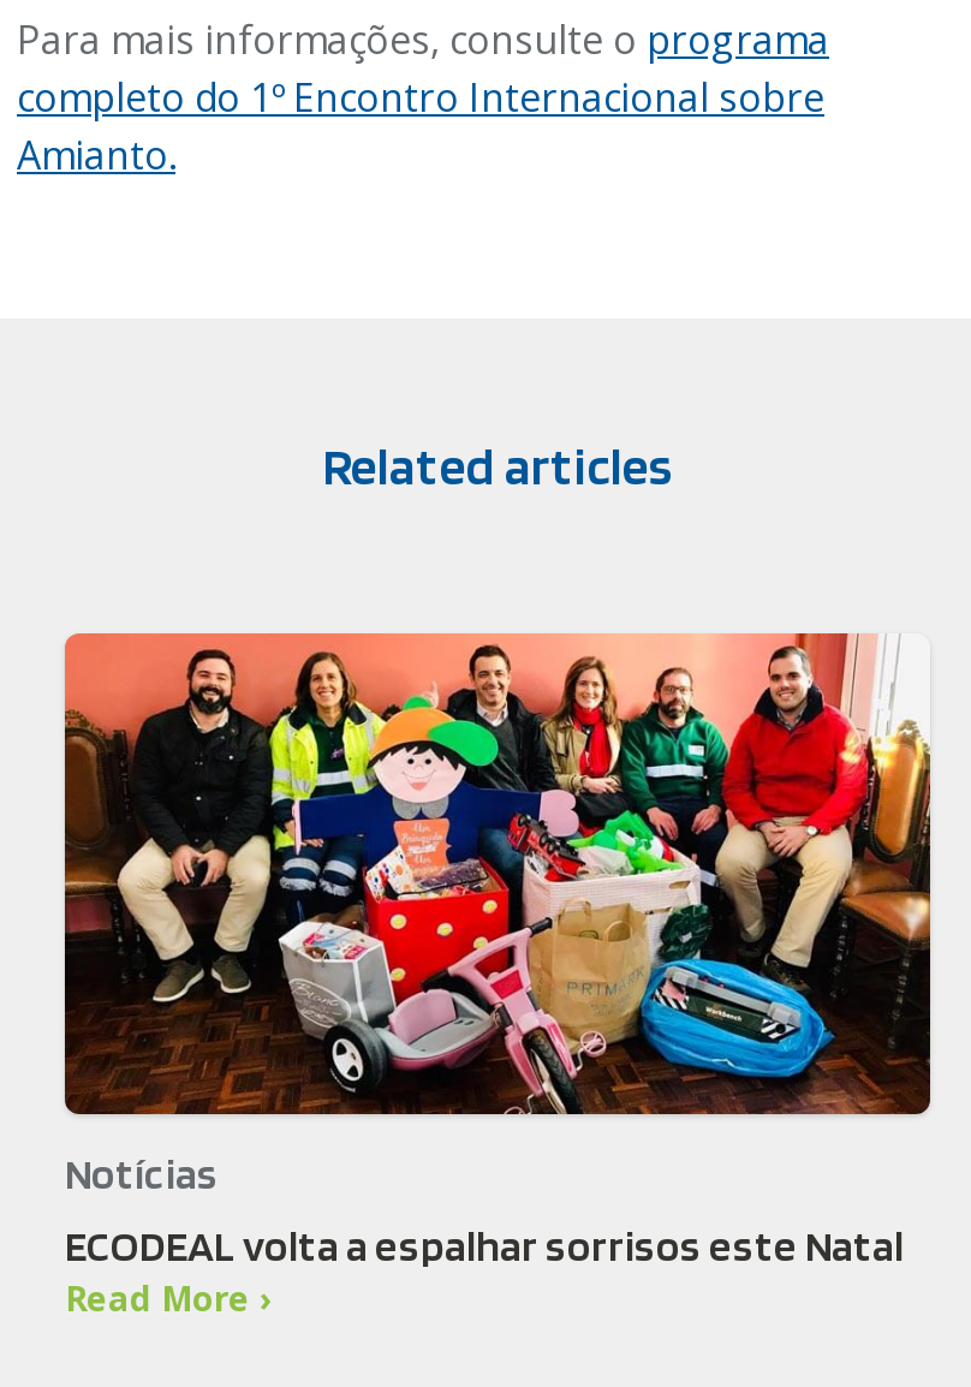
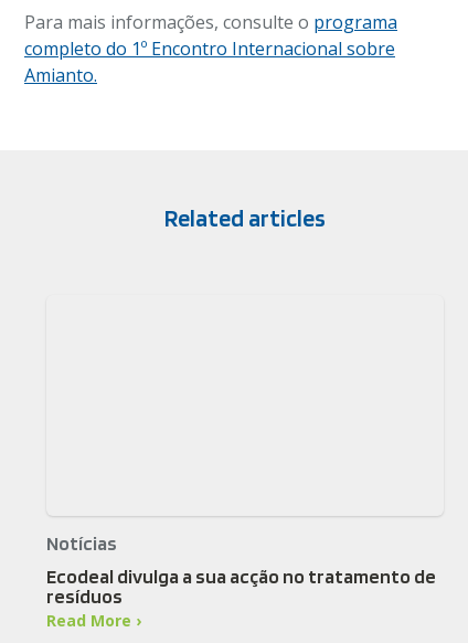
- [image]

- ECODEAL volta a espalhar sorrisos este Natal
+ Ecodeal divulga a sua acção no tratamento de
+ resíduos
